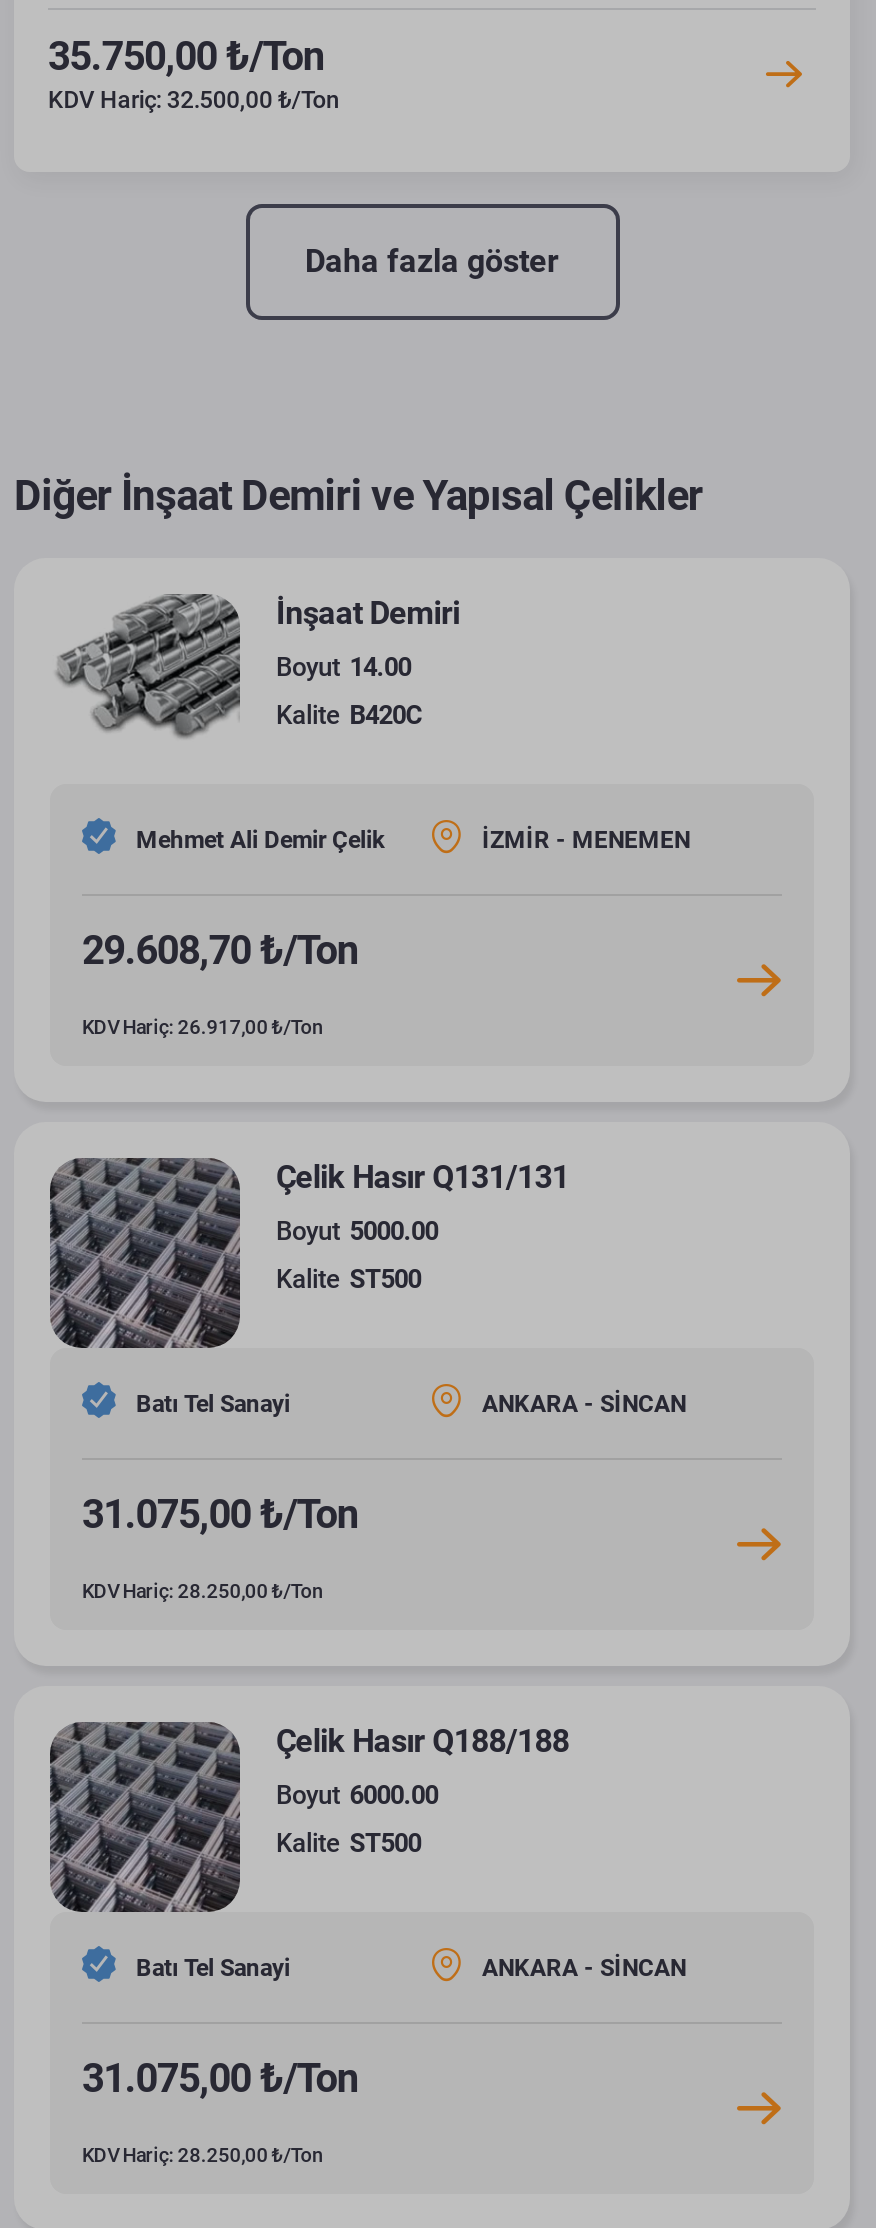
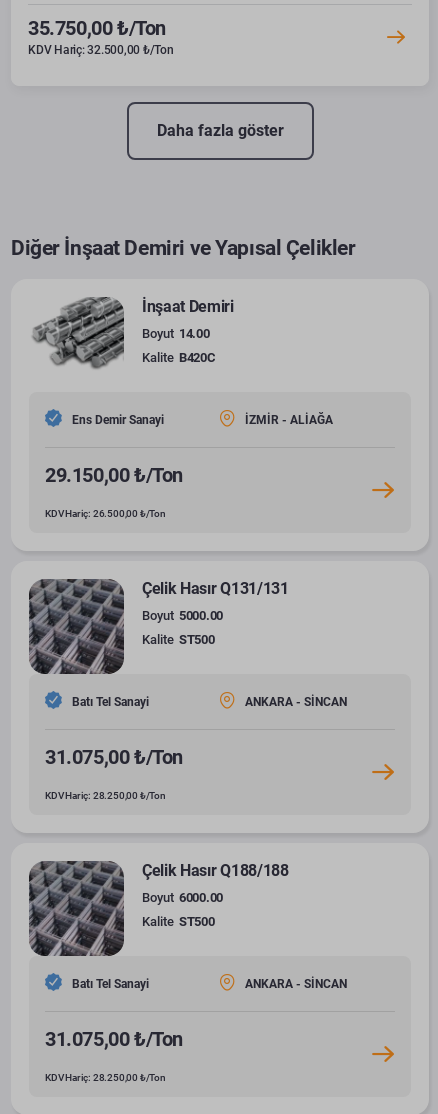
- Mehmet Ali Demir Çelik
- İZMİR - MENEMEN
+ Ens Demir Sanayi
+ İZMİR - ALİAĞA

- 29.608,70 ₺/Ton
+ 29.150,00 ₺/Ton

- KDV Hariç: 26.917,00 ₺/Ton
+ KDV Hariç: 26.500,00 ₺/Ton
